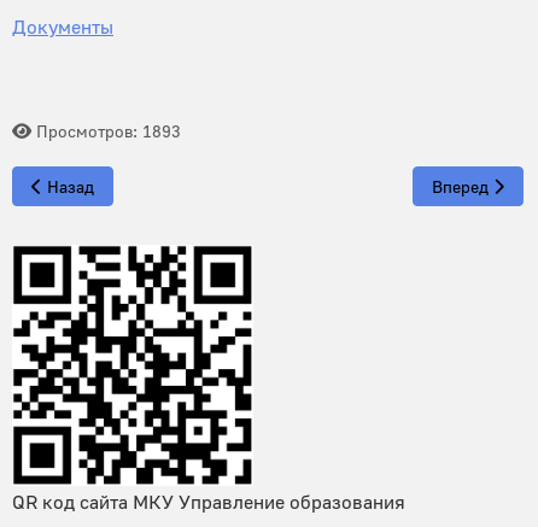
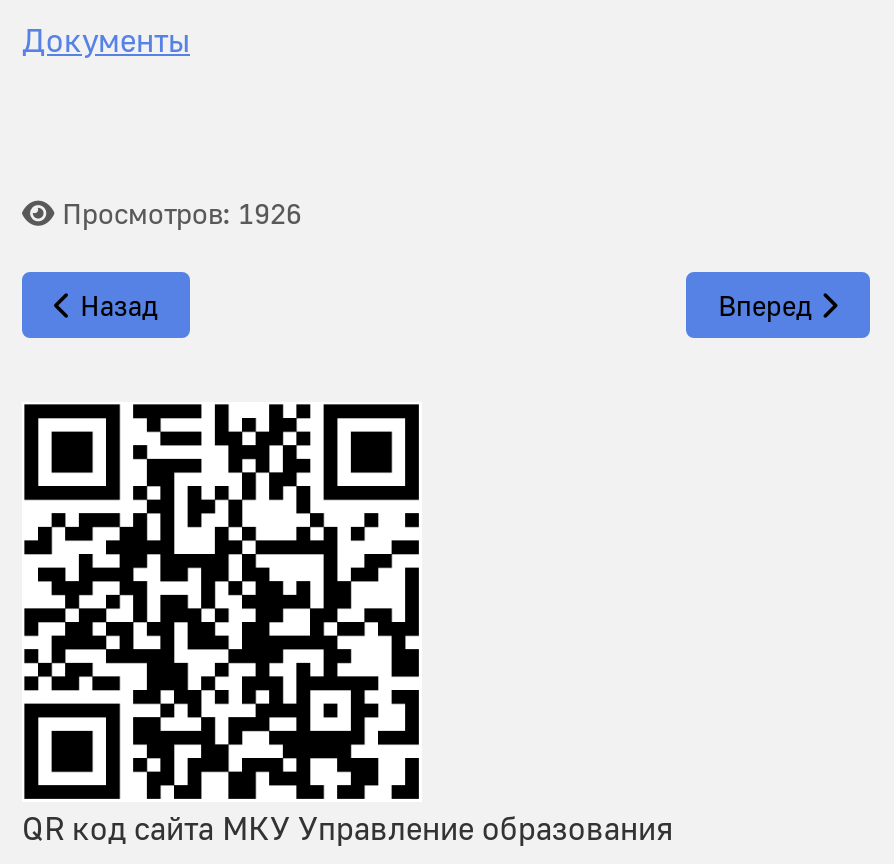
- Просмотров: 1893
+ Просмотров: 1926
